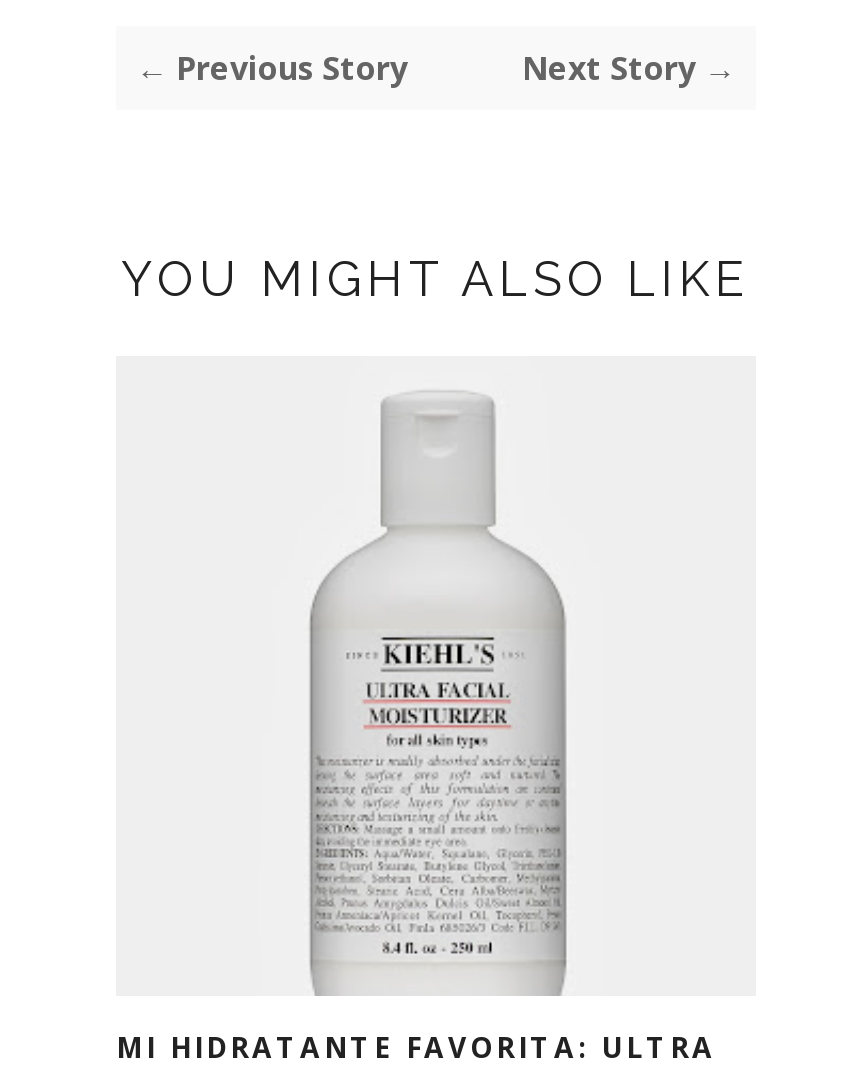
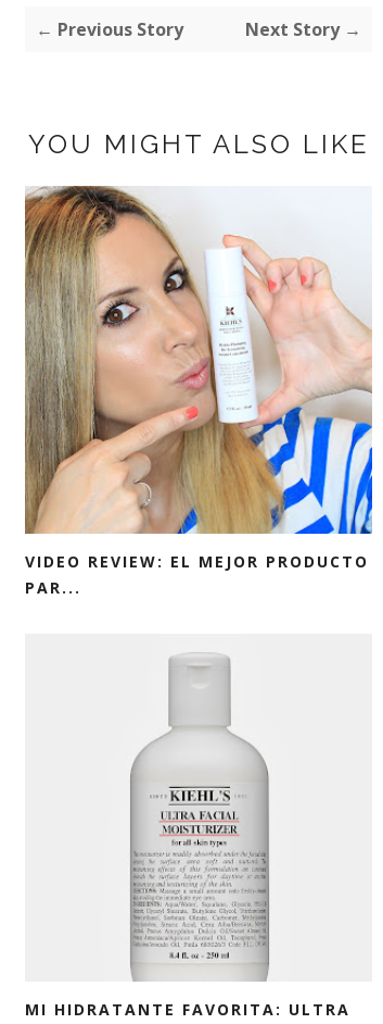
+ [image]
+ VIDEO REVIEW: EL MEJOR PRODUCTO
+ PAR...
